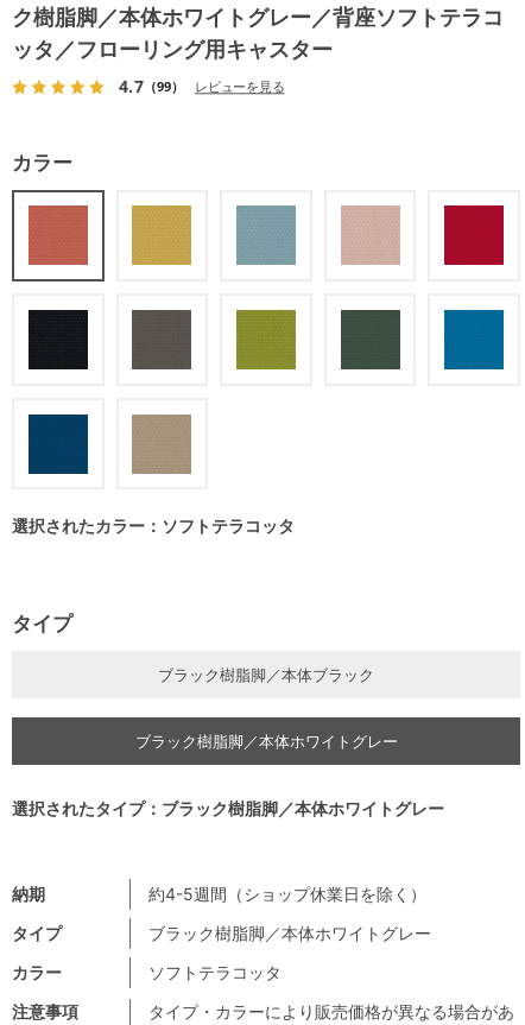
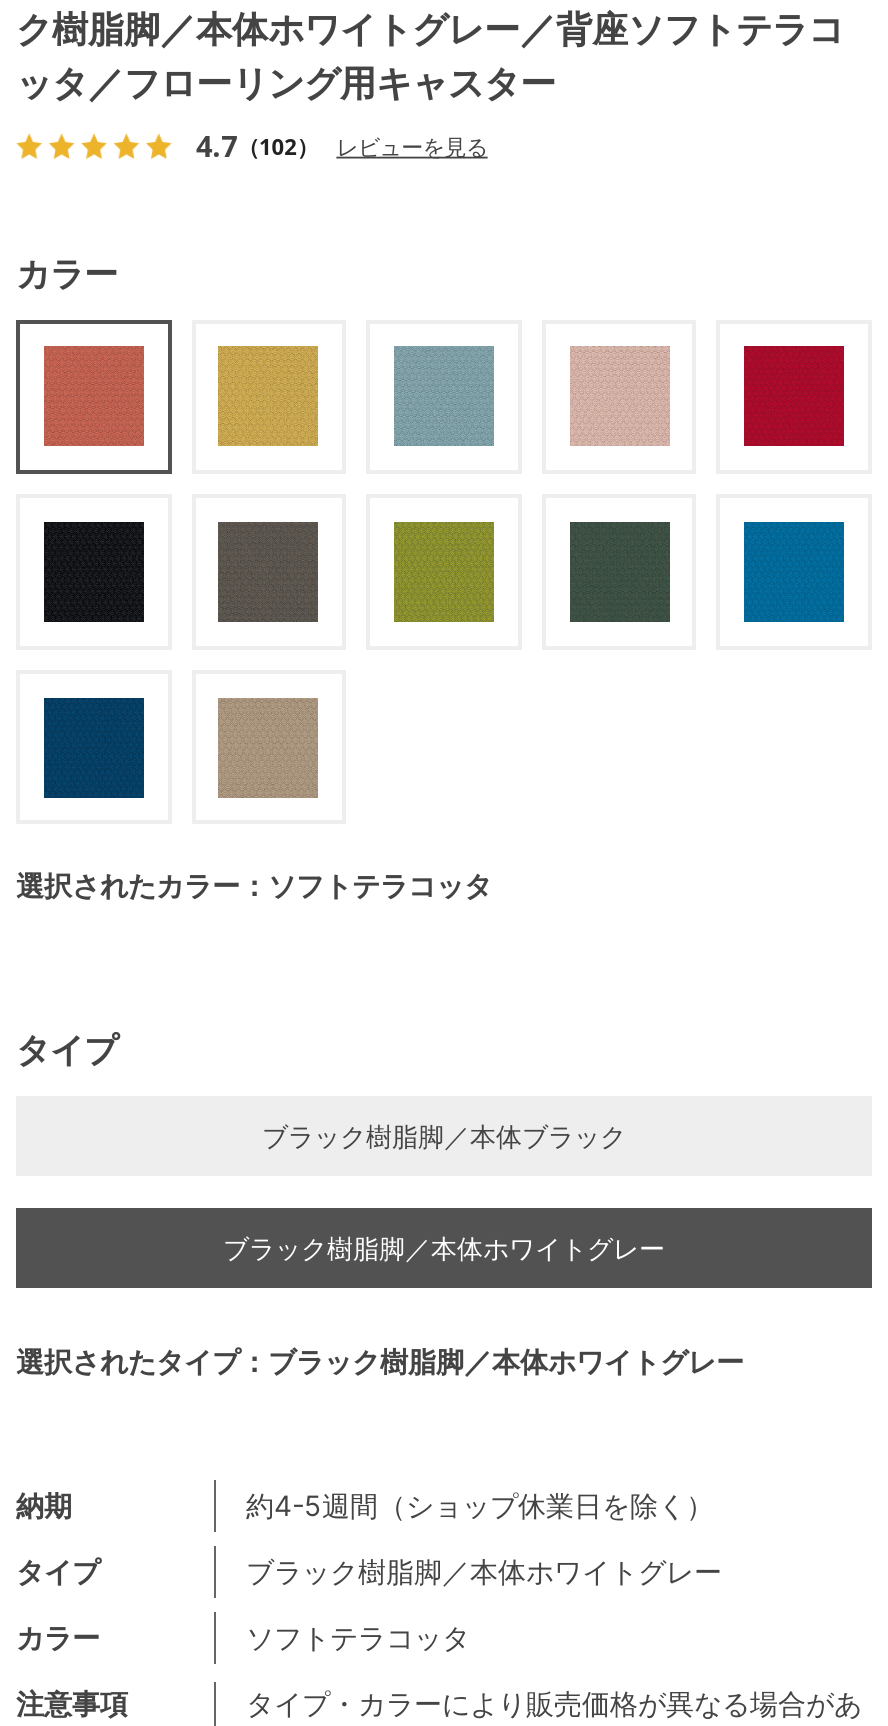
- 4.7（99） レビューを見る
+ 4.7（102） レビューを見る
